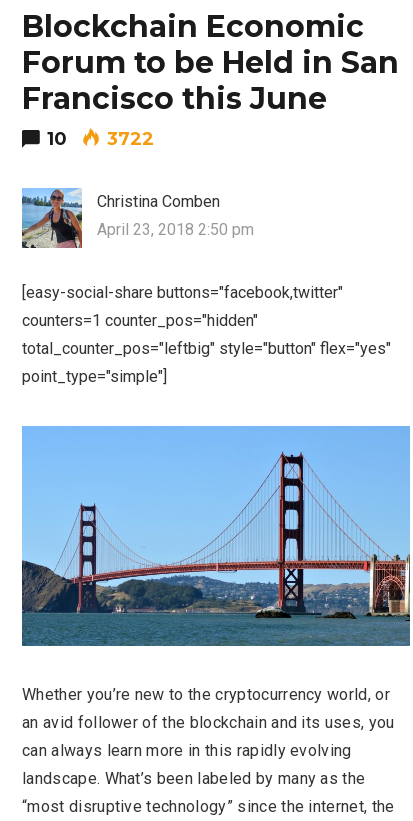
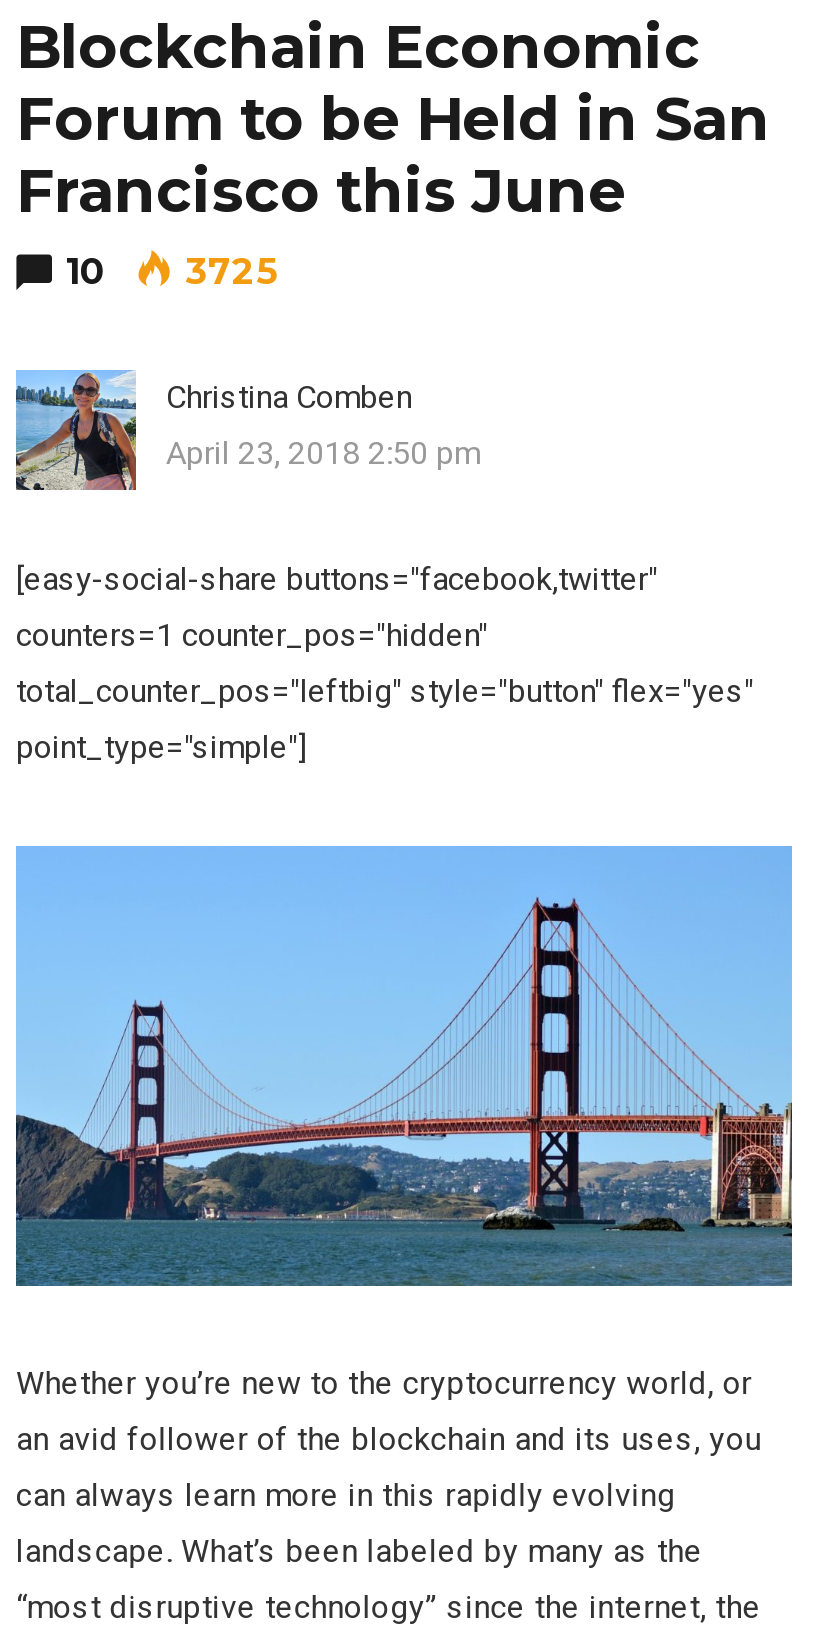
- 10 3722
+ 10 3725
